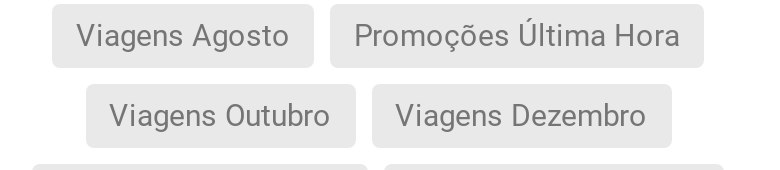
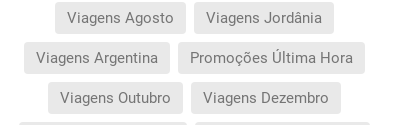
+ Viagens Jordânia
+ Viagens Argentina
